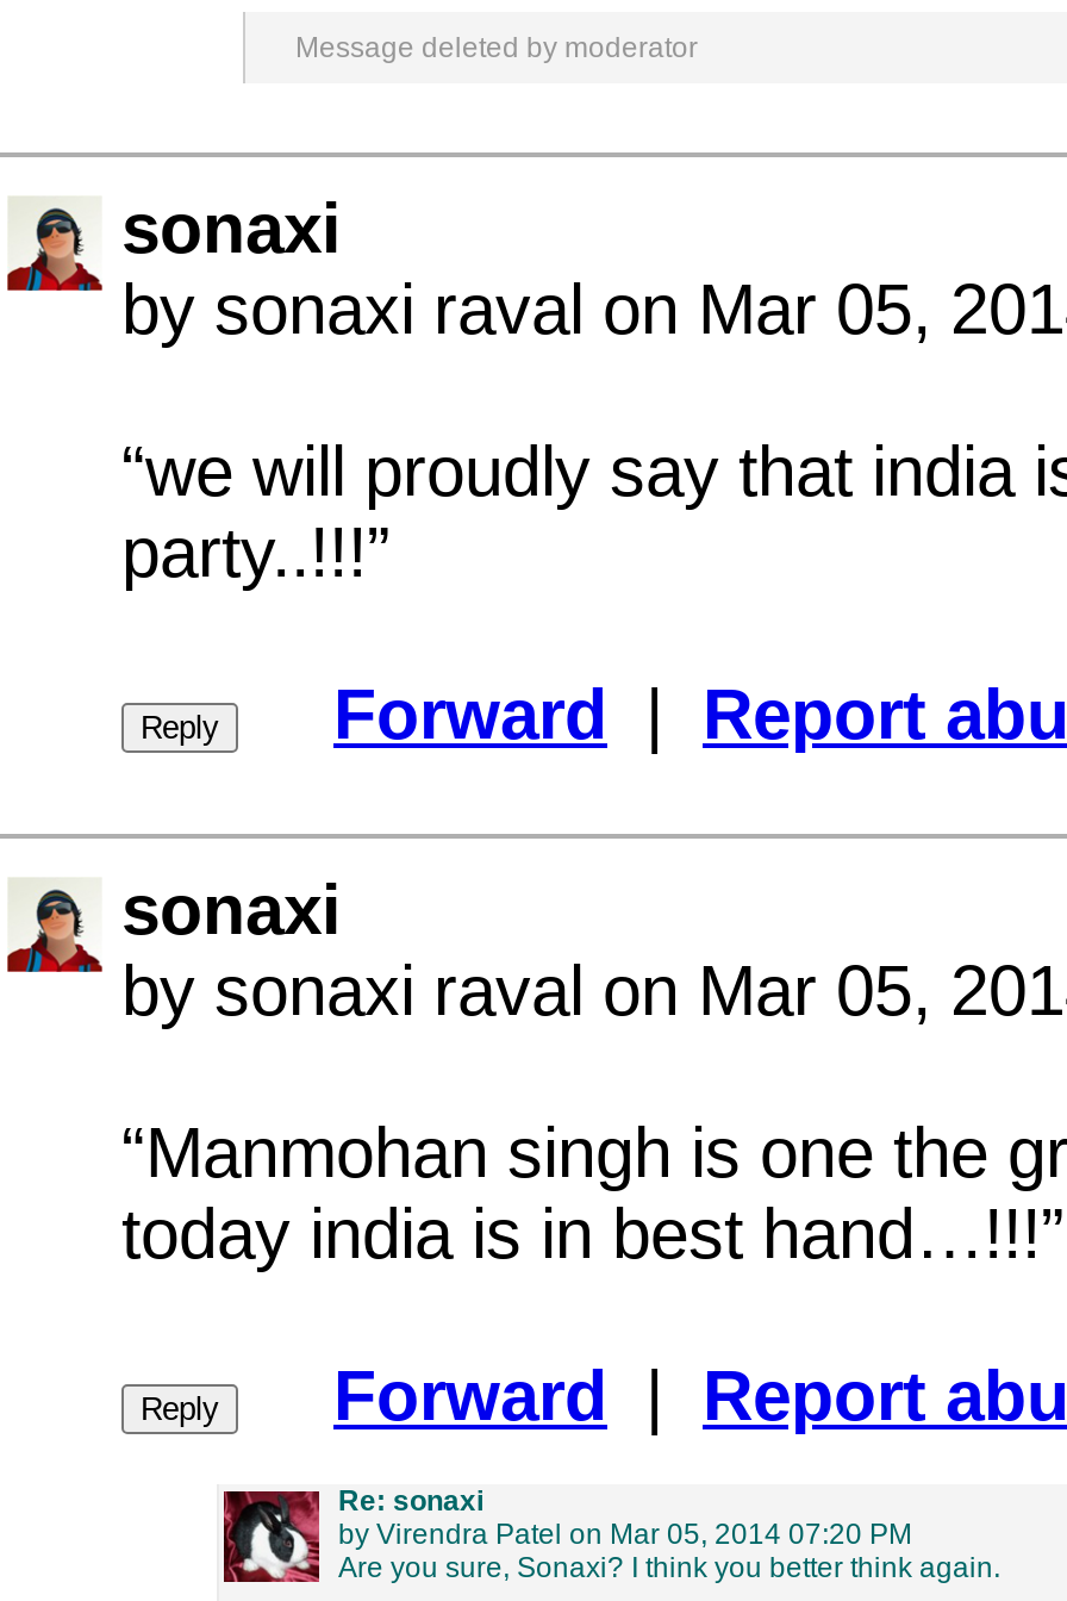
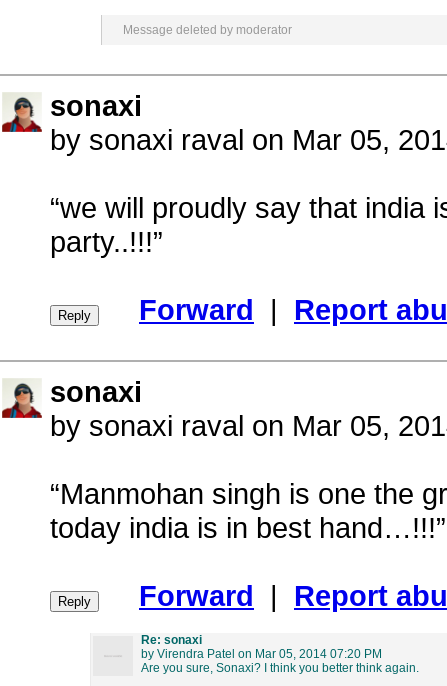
- [image]
